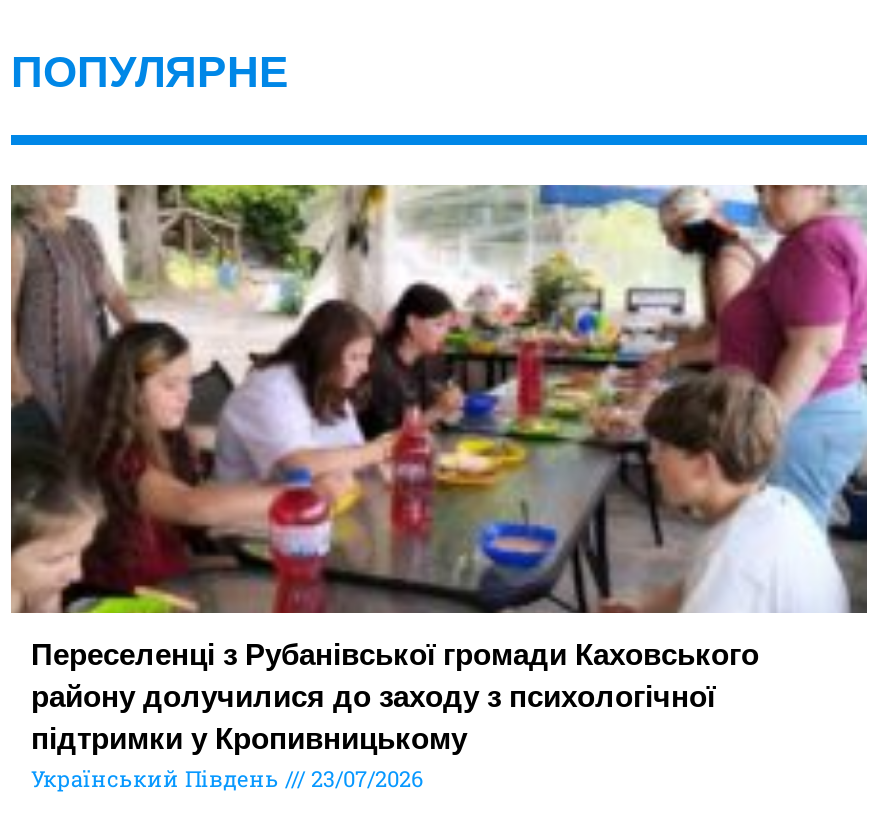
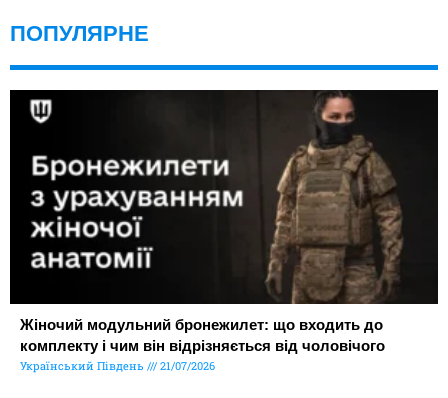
- [image]
- Переселенці з Рубанівської громади Каховського
- району долучилися до заходу з психологічної
- підтримки у Кропивницькому
+ [image]
+ Жіночий модульний бронежилет: що входить до
+ комплекту і чим він відрізняється від чоловічого

- Український Південь 23/07/2026
+ Український Південь 21/07/2026
